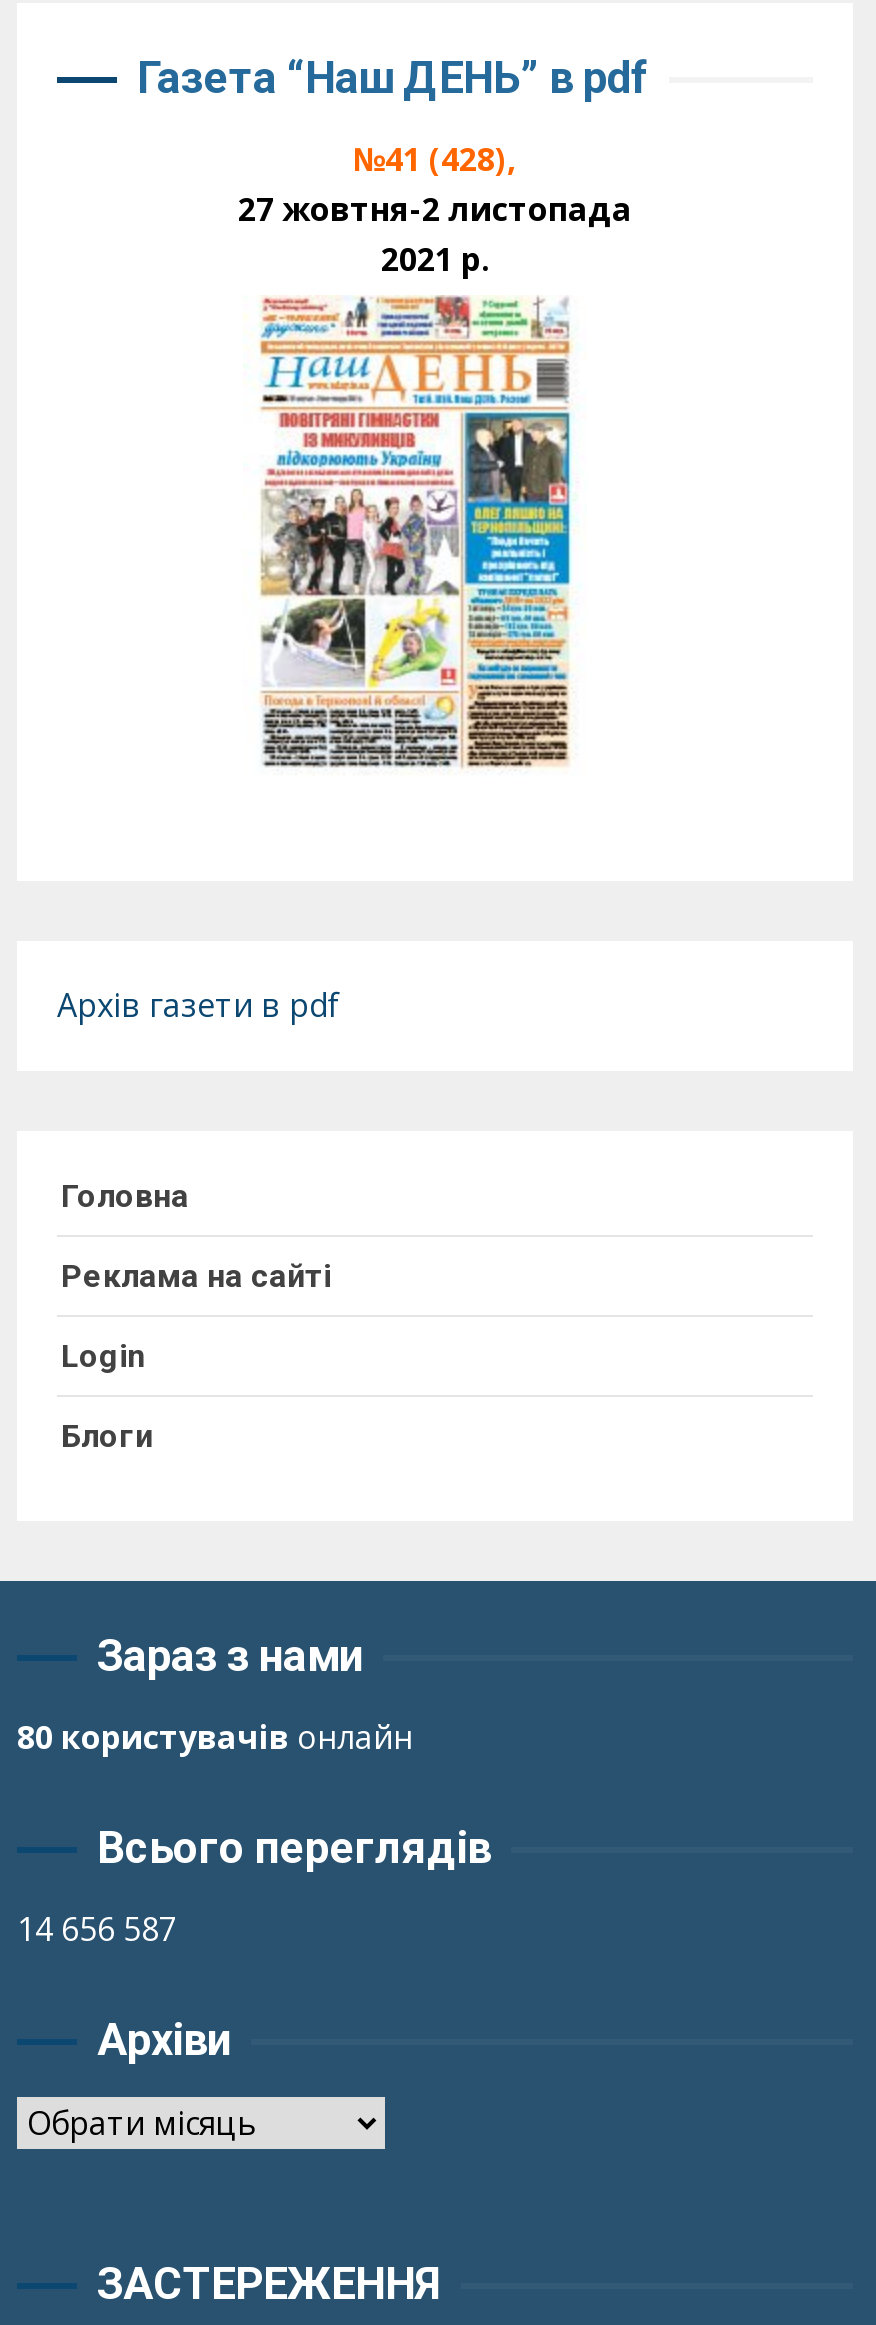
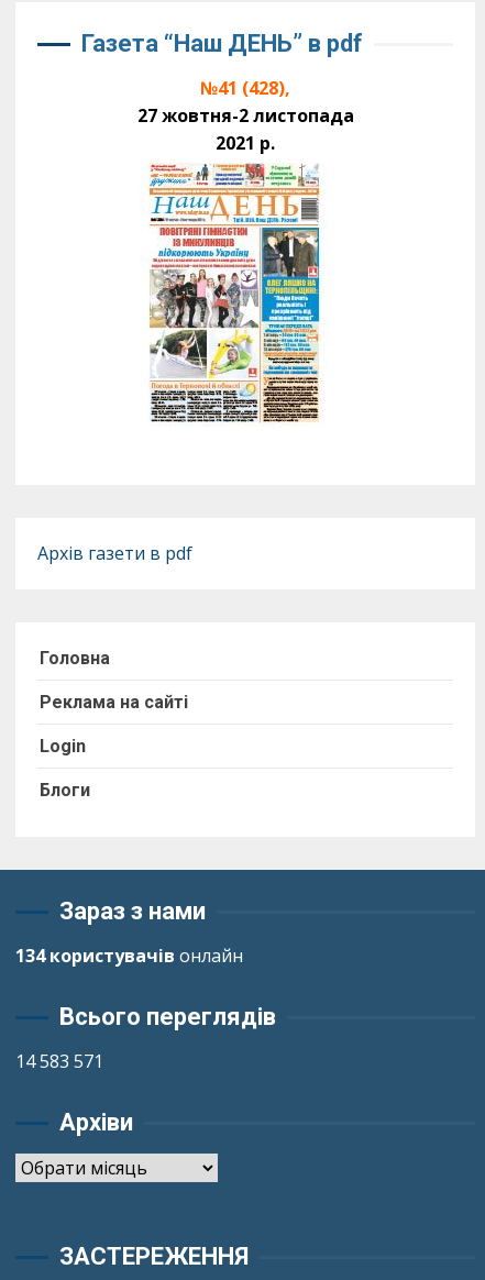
- 80 користувачів онлайн
+ 134 користувачів онлайн

- 14 656 587
+ 14 583 571
